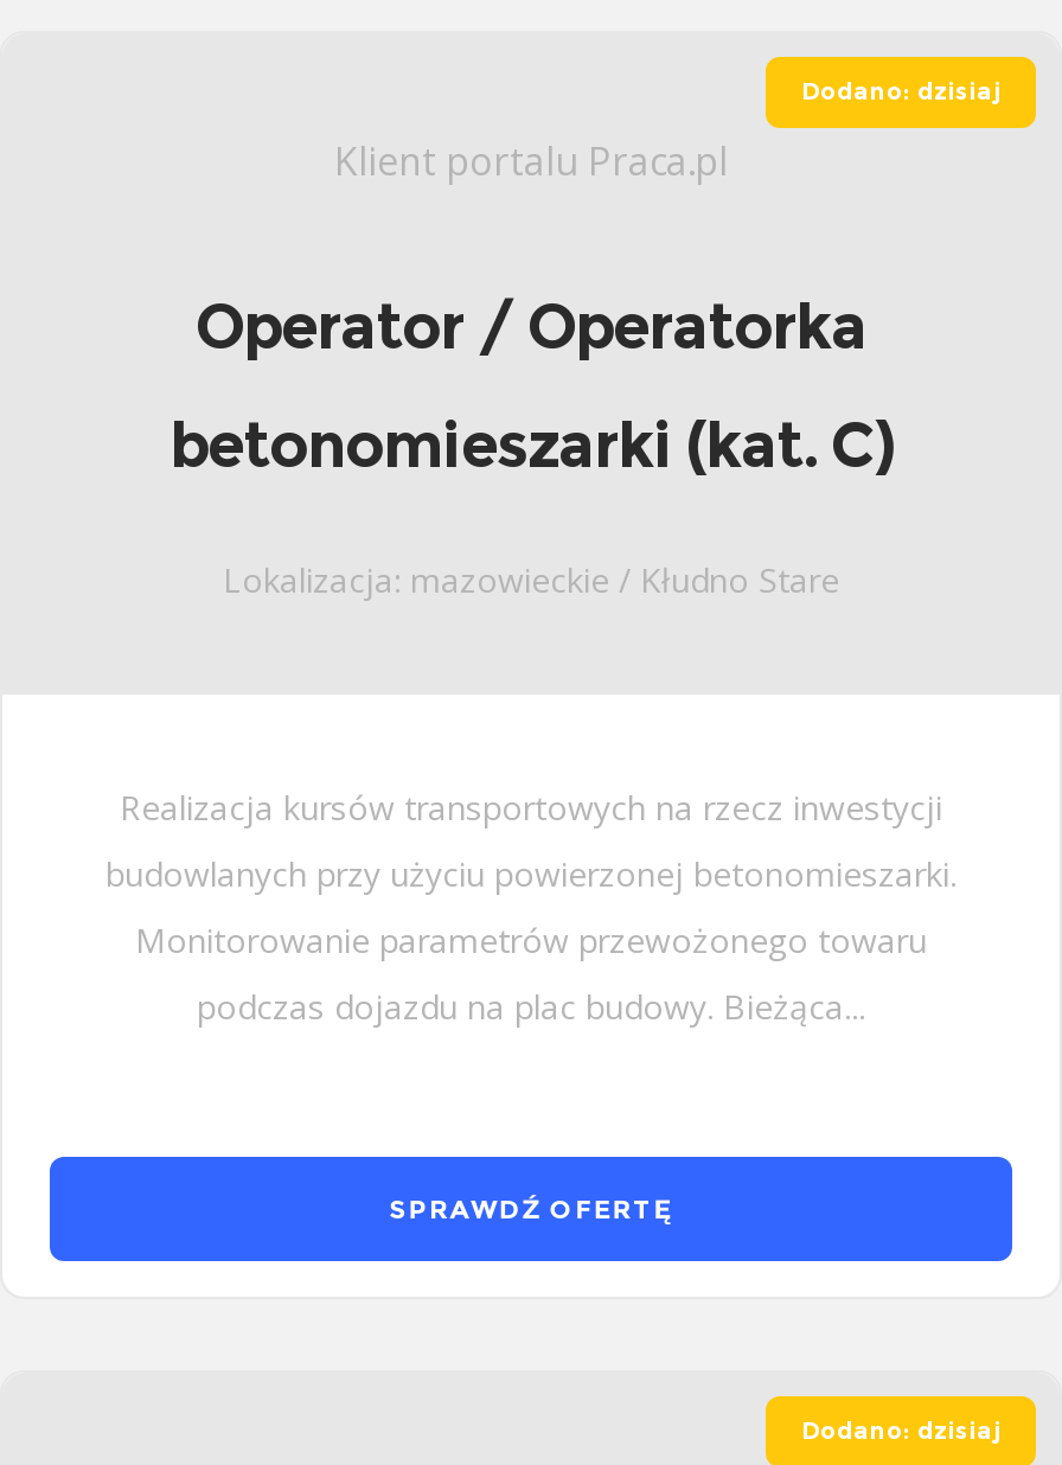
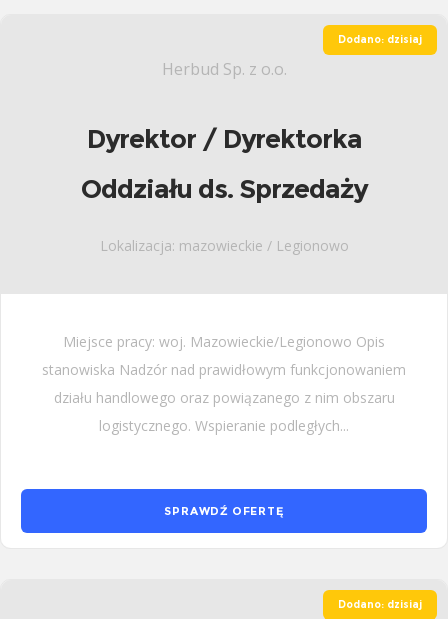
- Klient portalu Praca.pl
+ Herbud Sp. z o.o.

- Operator / Operatorka
+ Dyrektor / Dyrektorka

- betonomieszarki (kat. C)
+ Oddziału ds. Sprzedaży

- Lokalizacja: mazowieckie / Kłudno Stare
+ Lokalizacja: mazowieckie / Legionowo

- Realizacja kursów transportowych na rzecz inwestycji
+ Miejsce pracy: woj. Mazowieckie/Legionowo Opis

- budowlanych przy użyciu powierzonej betonomieszarki.
+ stanowiska Nadzór nad prawidłowym funkcjonowaniem

- Monitorowanie parametrów przewożonego towaru
+ działu handlowego oraz powiązanego z nim obszaru

- podczas dojazdu na plac budowy. Bieżąca...
+ logistycznego. Wspieranie podległych...
